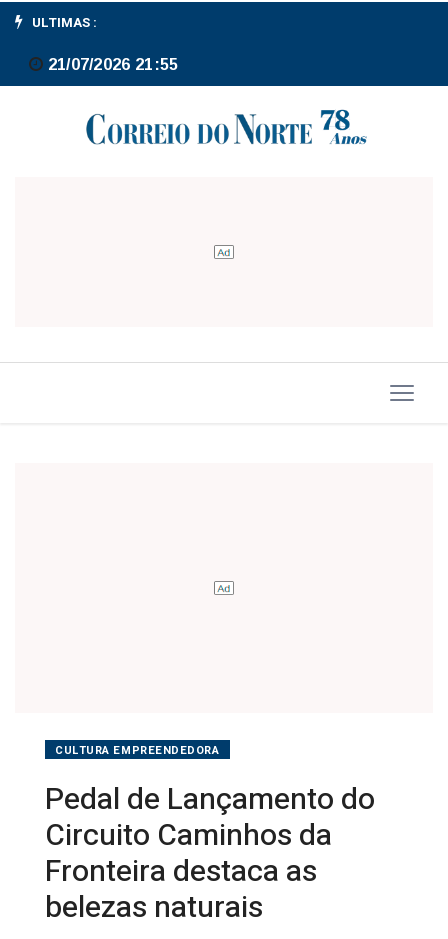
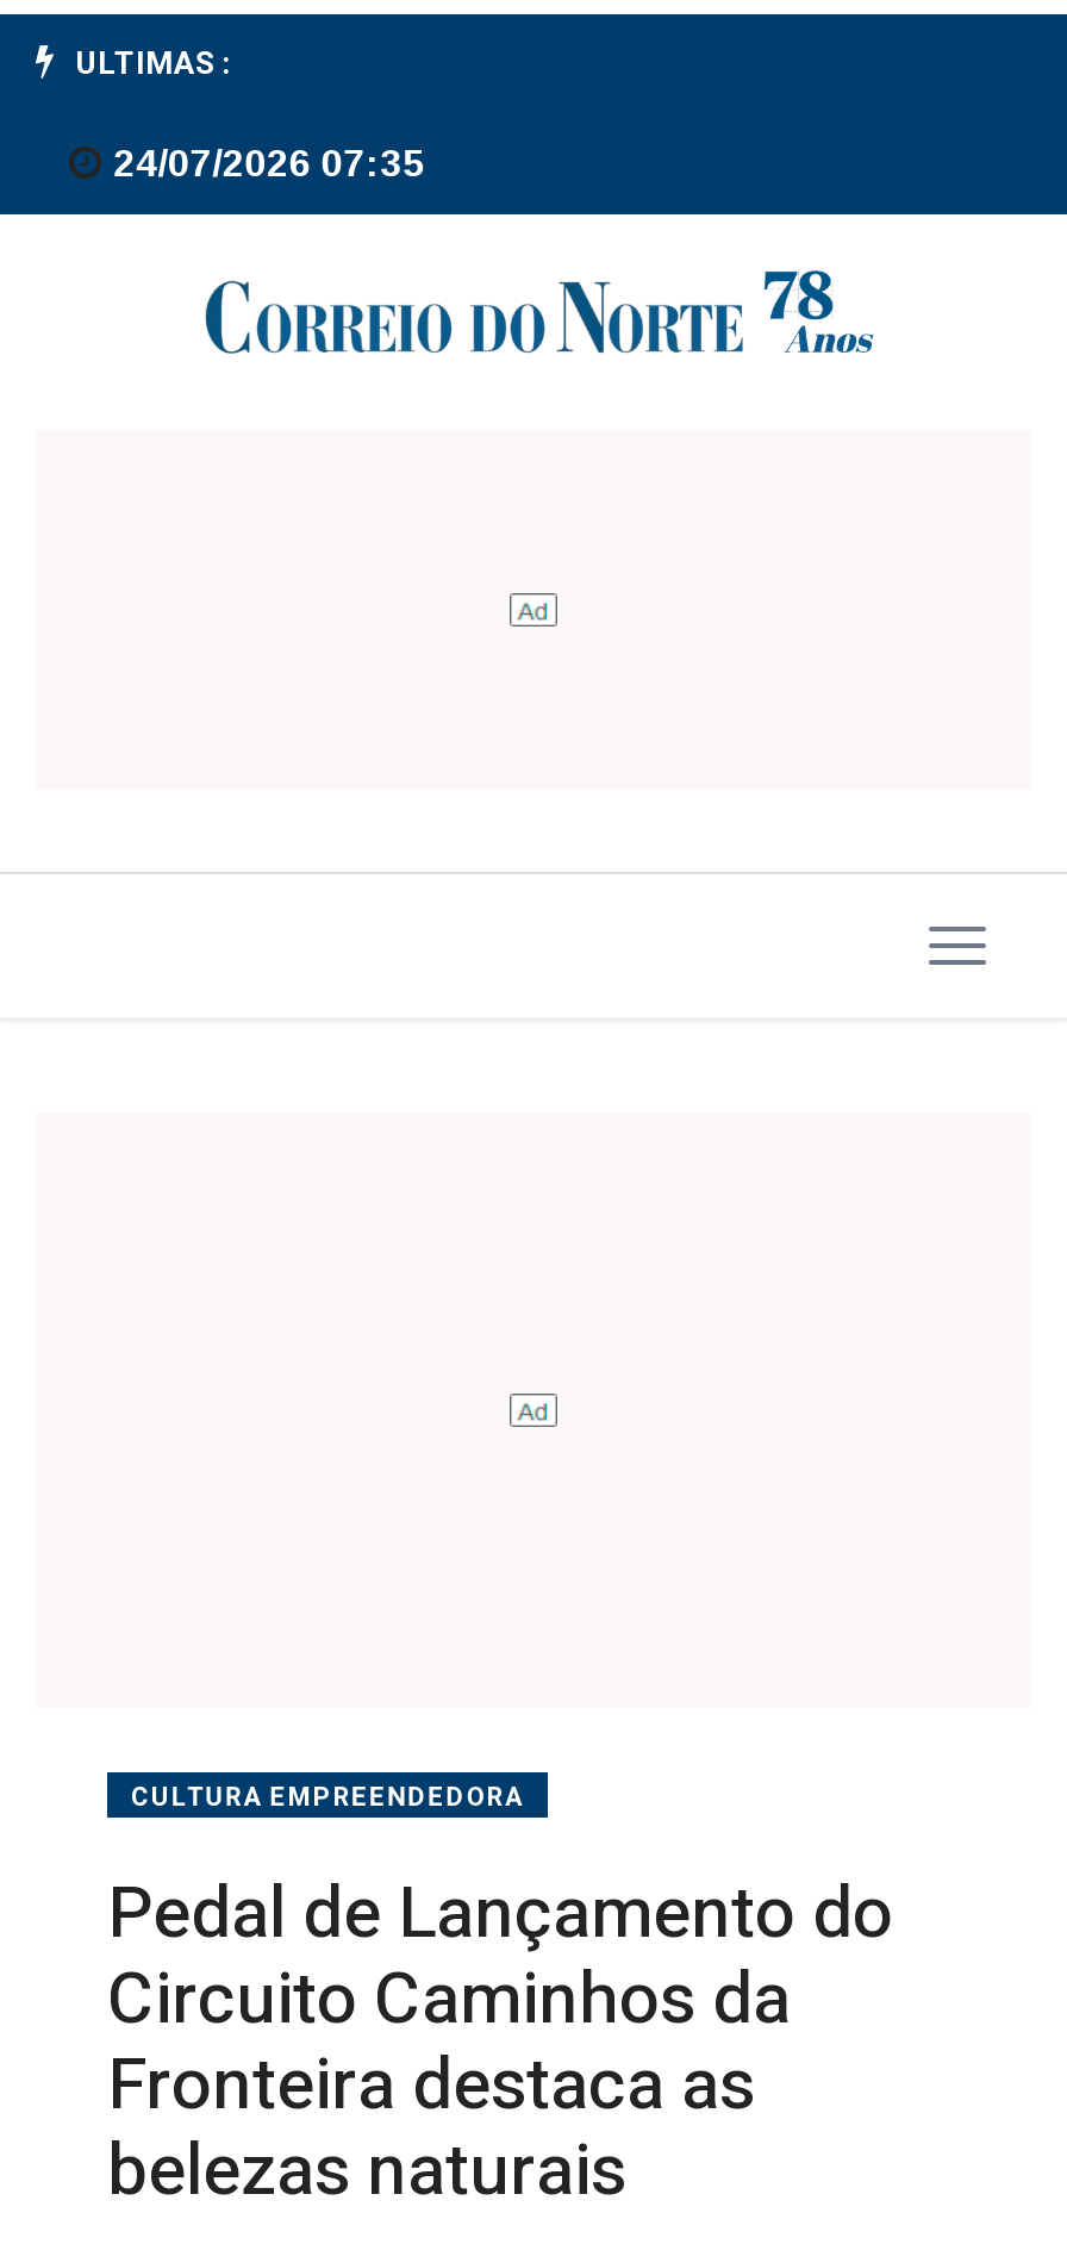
- 21/07/2026 21:55
+ 24/07/2026 07:35
